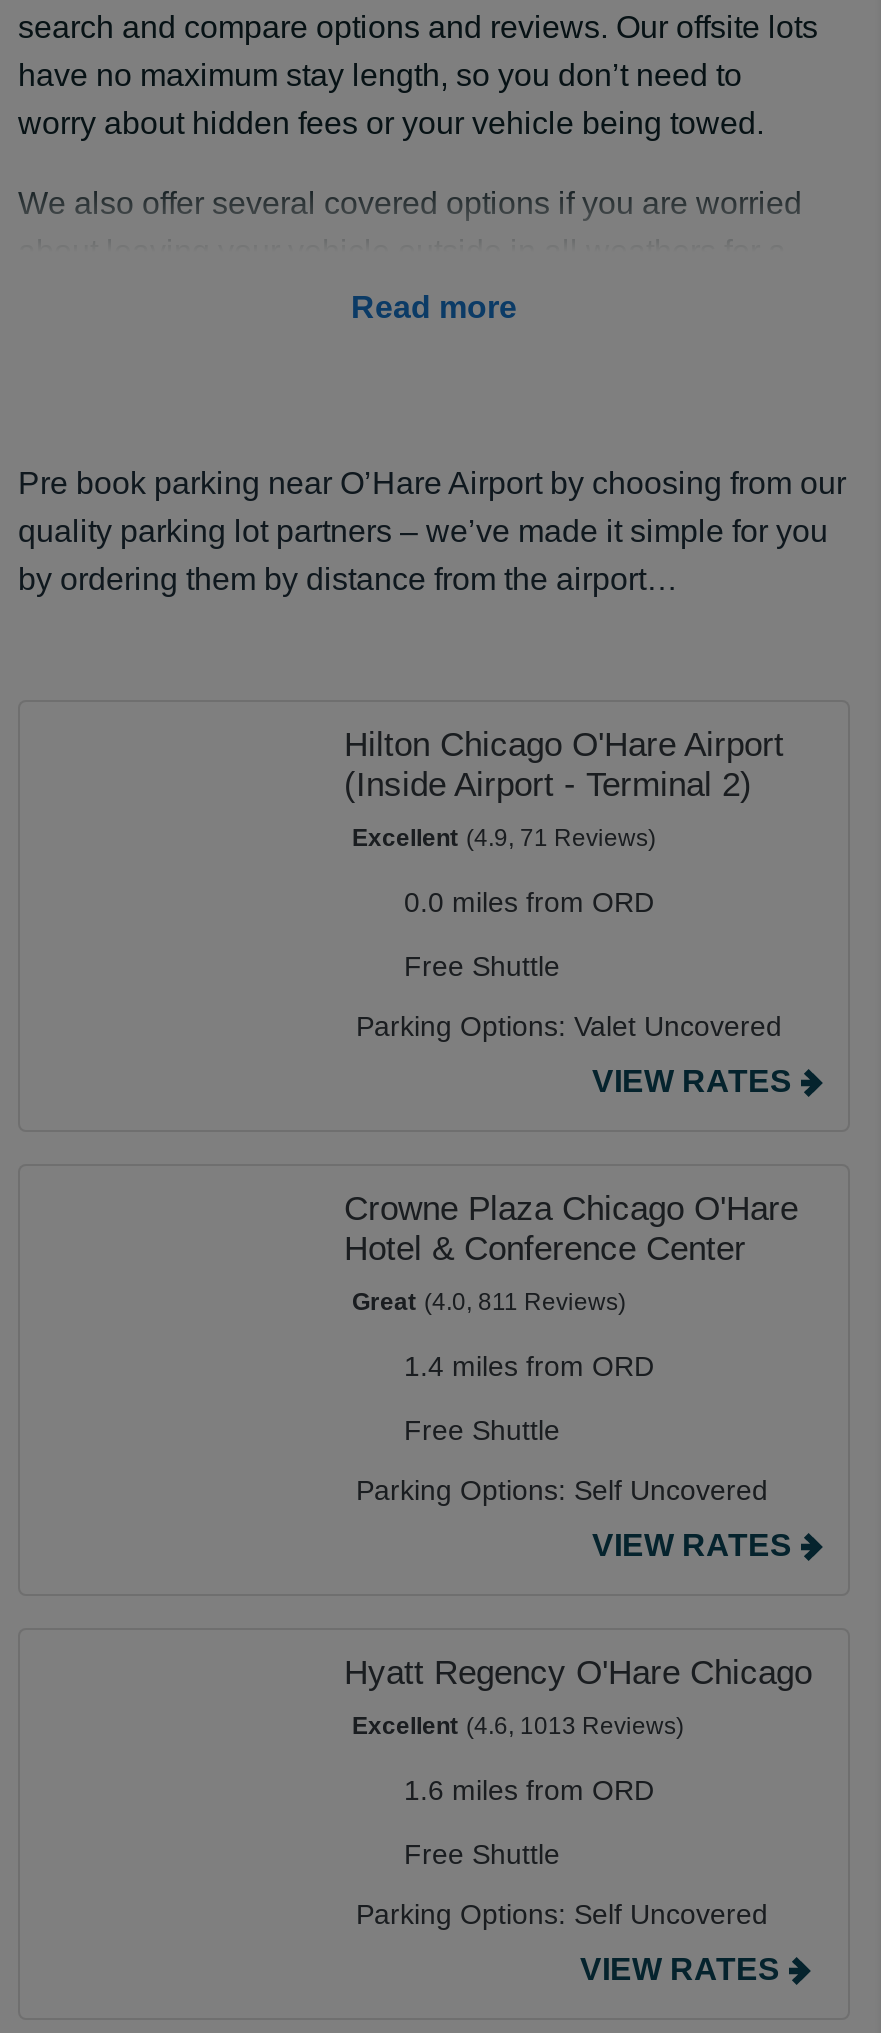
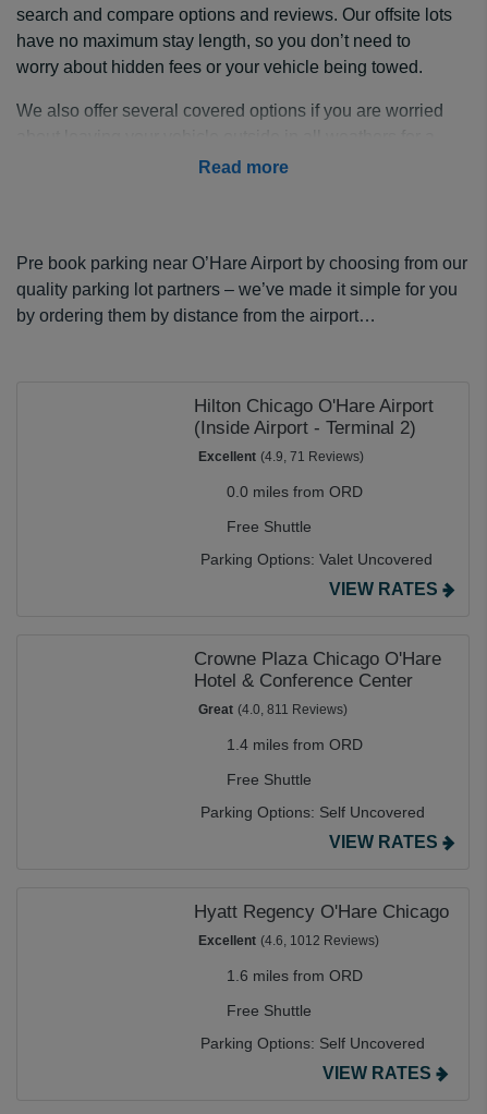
- Excellent (4.6, 1013 Reviews)
+ Excellent (4.6, 1012 Reviews)
